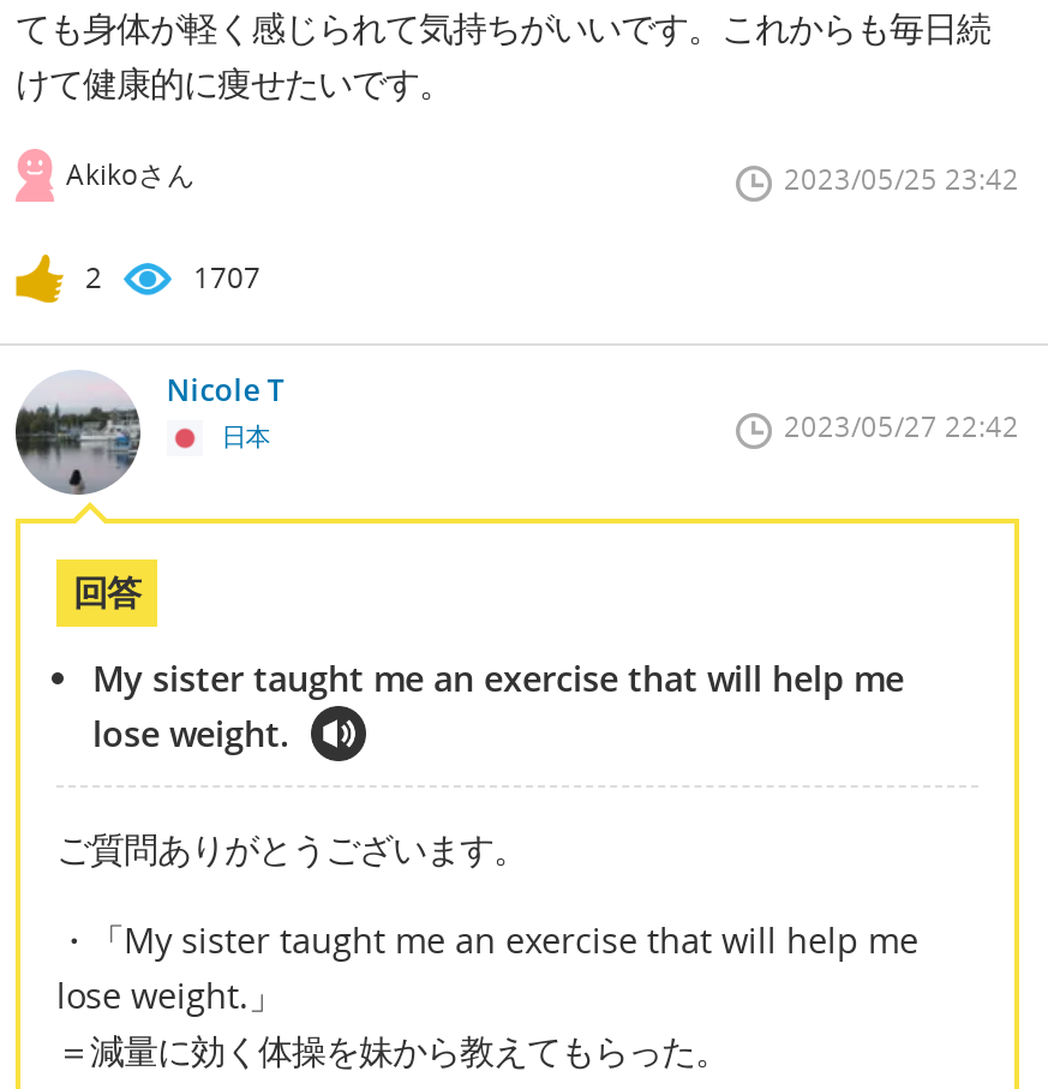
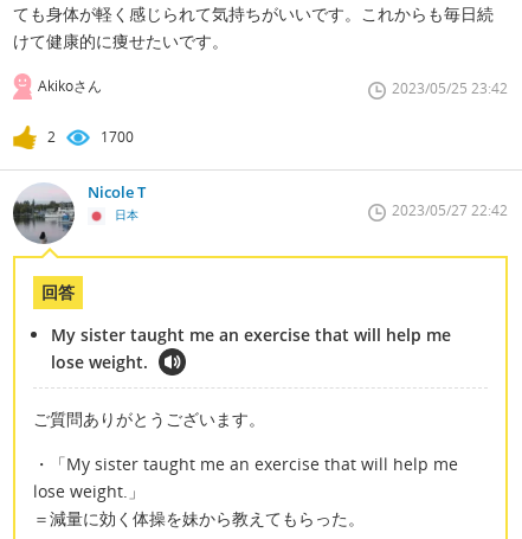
- 1707
+ 1700
